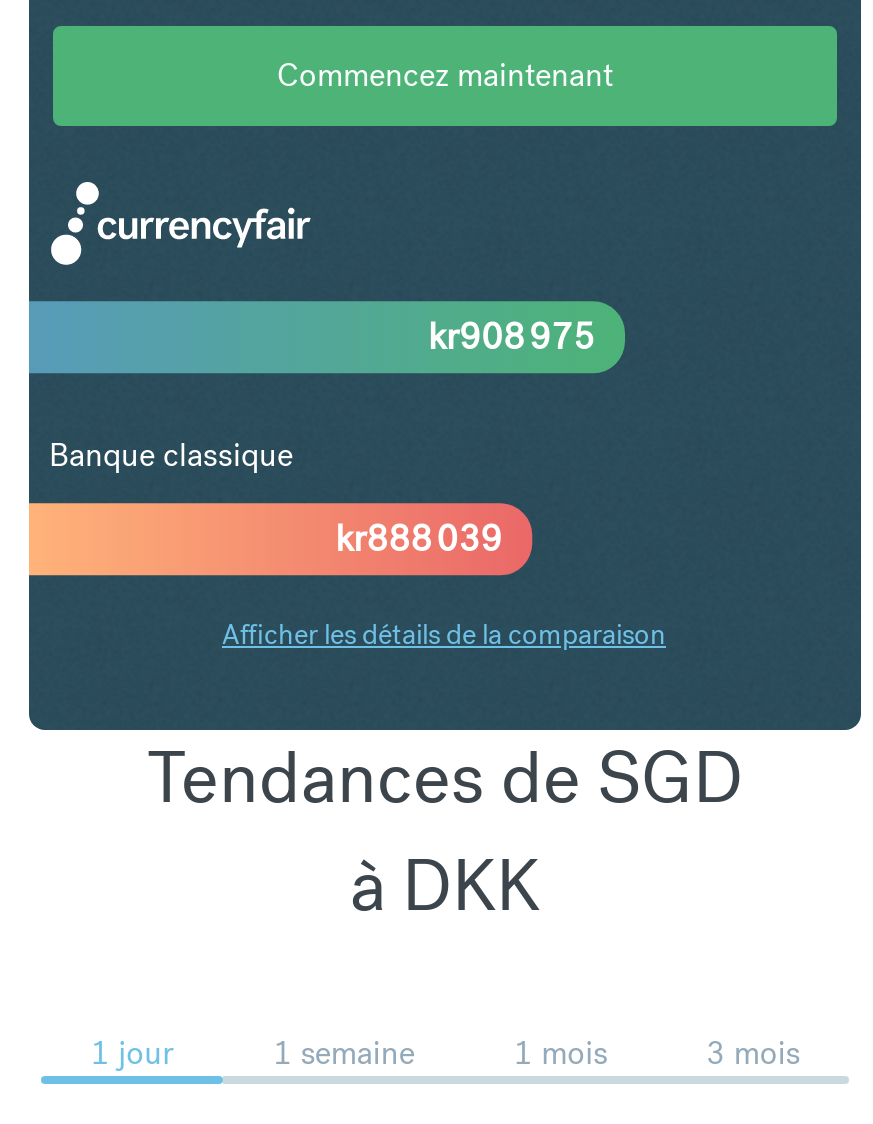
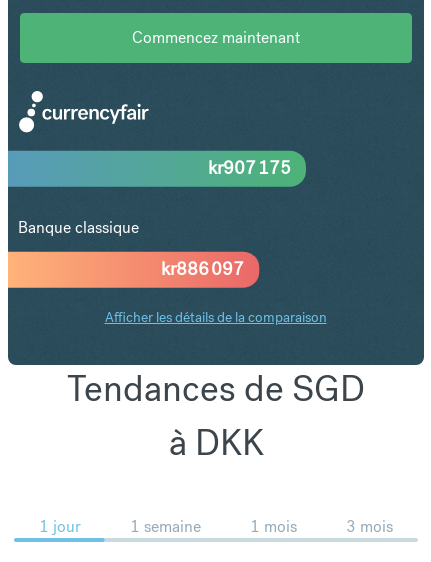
- kr908 975
+ kr907 175

- kr888 039
+ kr
+ 886 097
